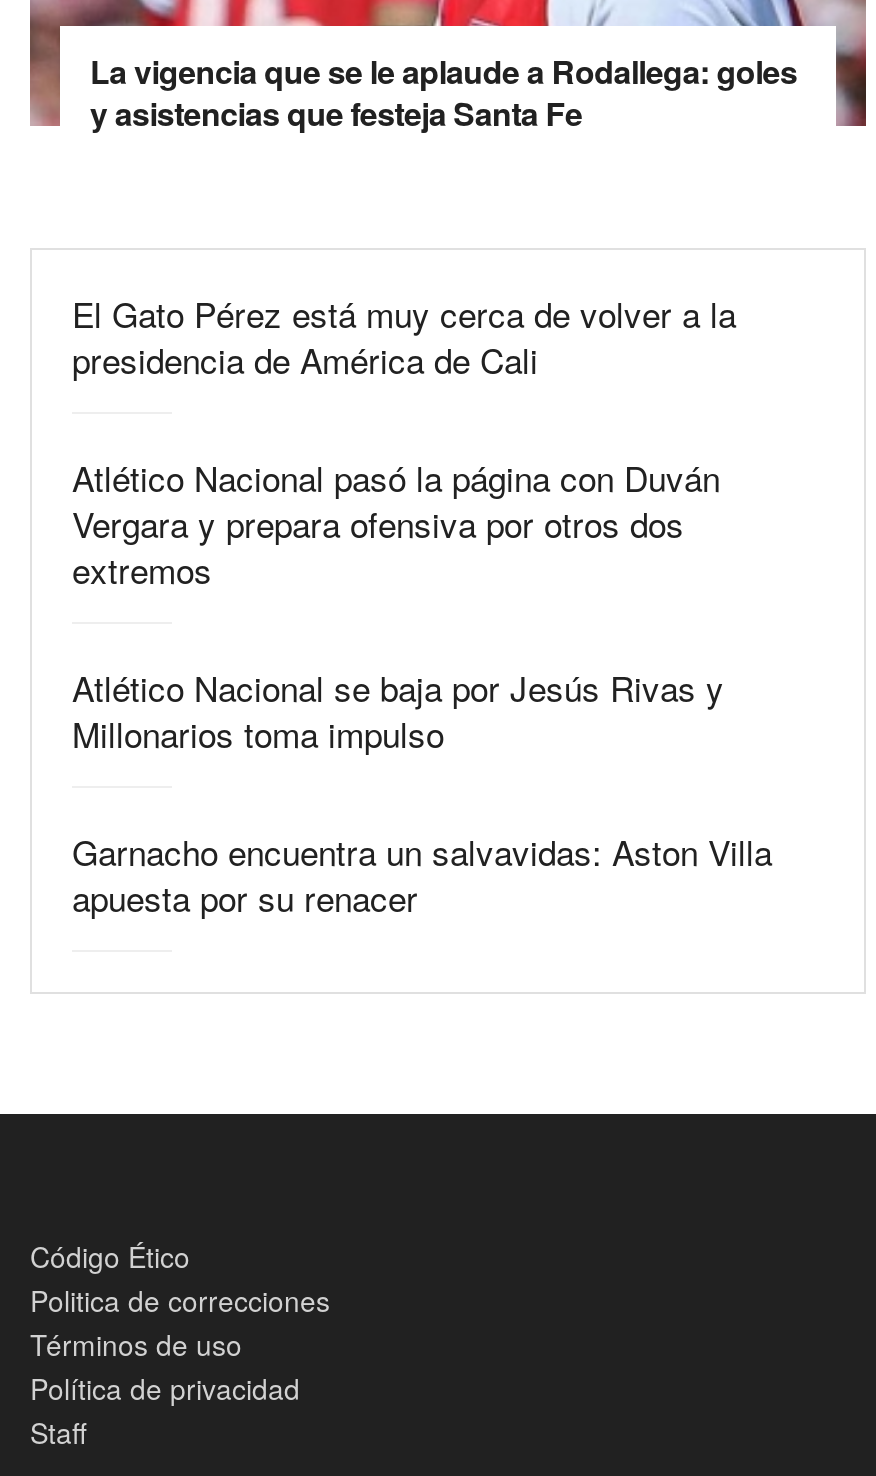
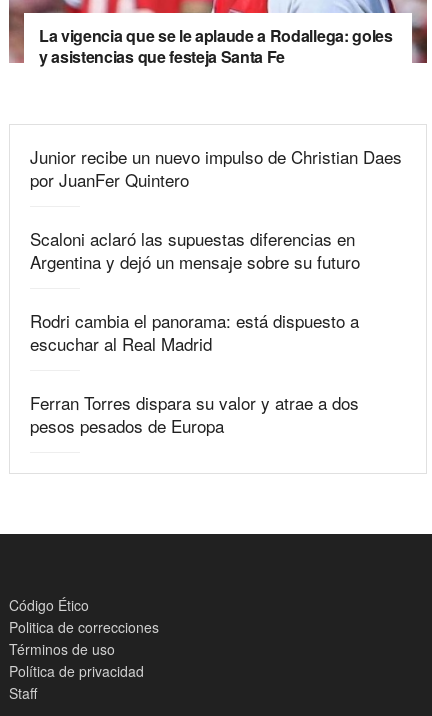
- El Gato Pérez está muy cerca de volver a la
- presidencia de América de Cali
+ Junior recibe un nuevo impulso de Christian Daes
+ por JuanFer Quintero

- Atlético Nacional pasó la página con Duván
- Vergara y prepara ofensiva por otros dos
- extremos
+ Scaloni aclaró las supuestas diferencias en
+ Argentina y dejó un mensaje sobre su futuro

- Atlético Nacional se baja por Jesús Rivas y
- Millonarios toma impulso
+ Rodri cambia el panorama: está dispuesto a
+ escuchar al Real Madrid

- Garnacho encuentra un salvavidas: Aston Villa
- apuesta por su renacer
+ Ferran Torres dispara su valor y atrae a dos
+ pesos pesados de Europa
